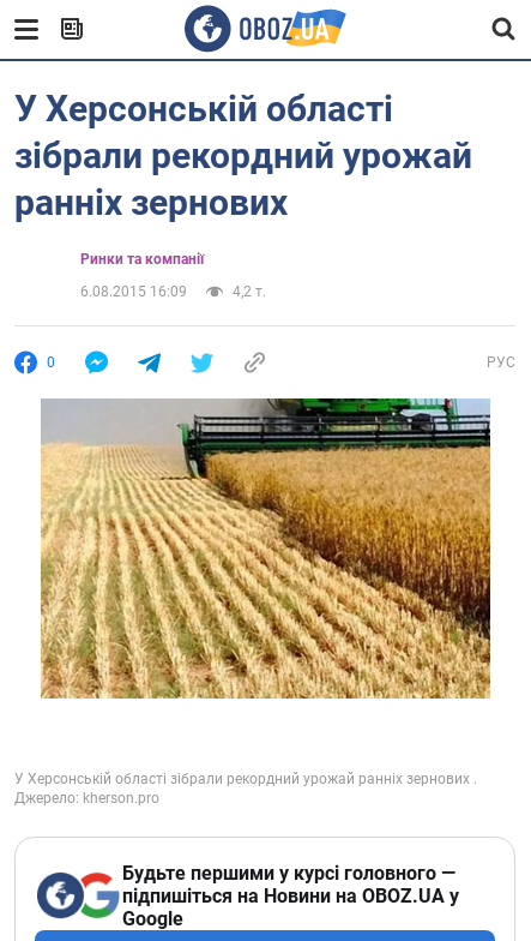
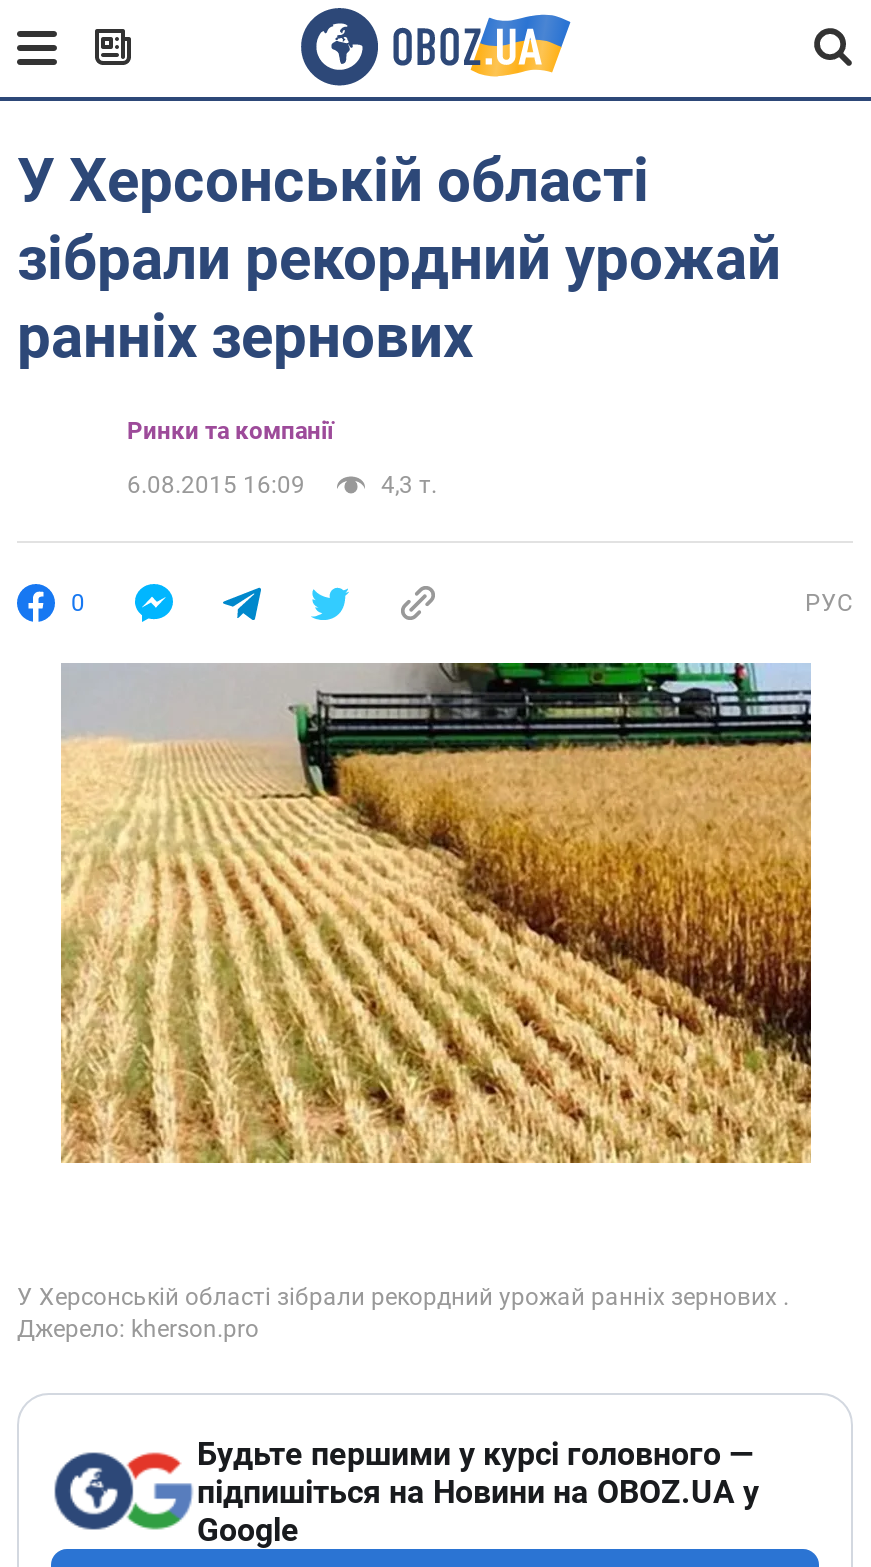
- 4,2 т.
+ 4,3 т.
